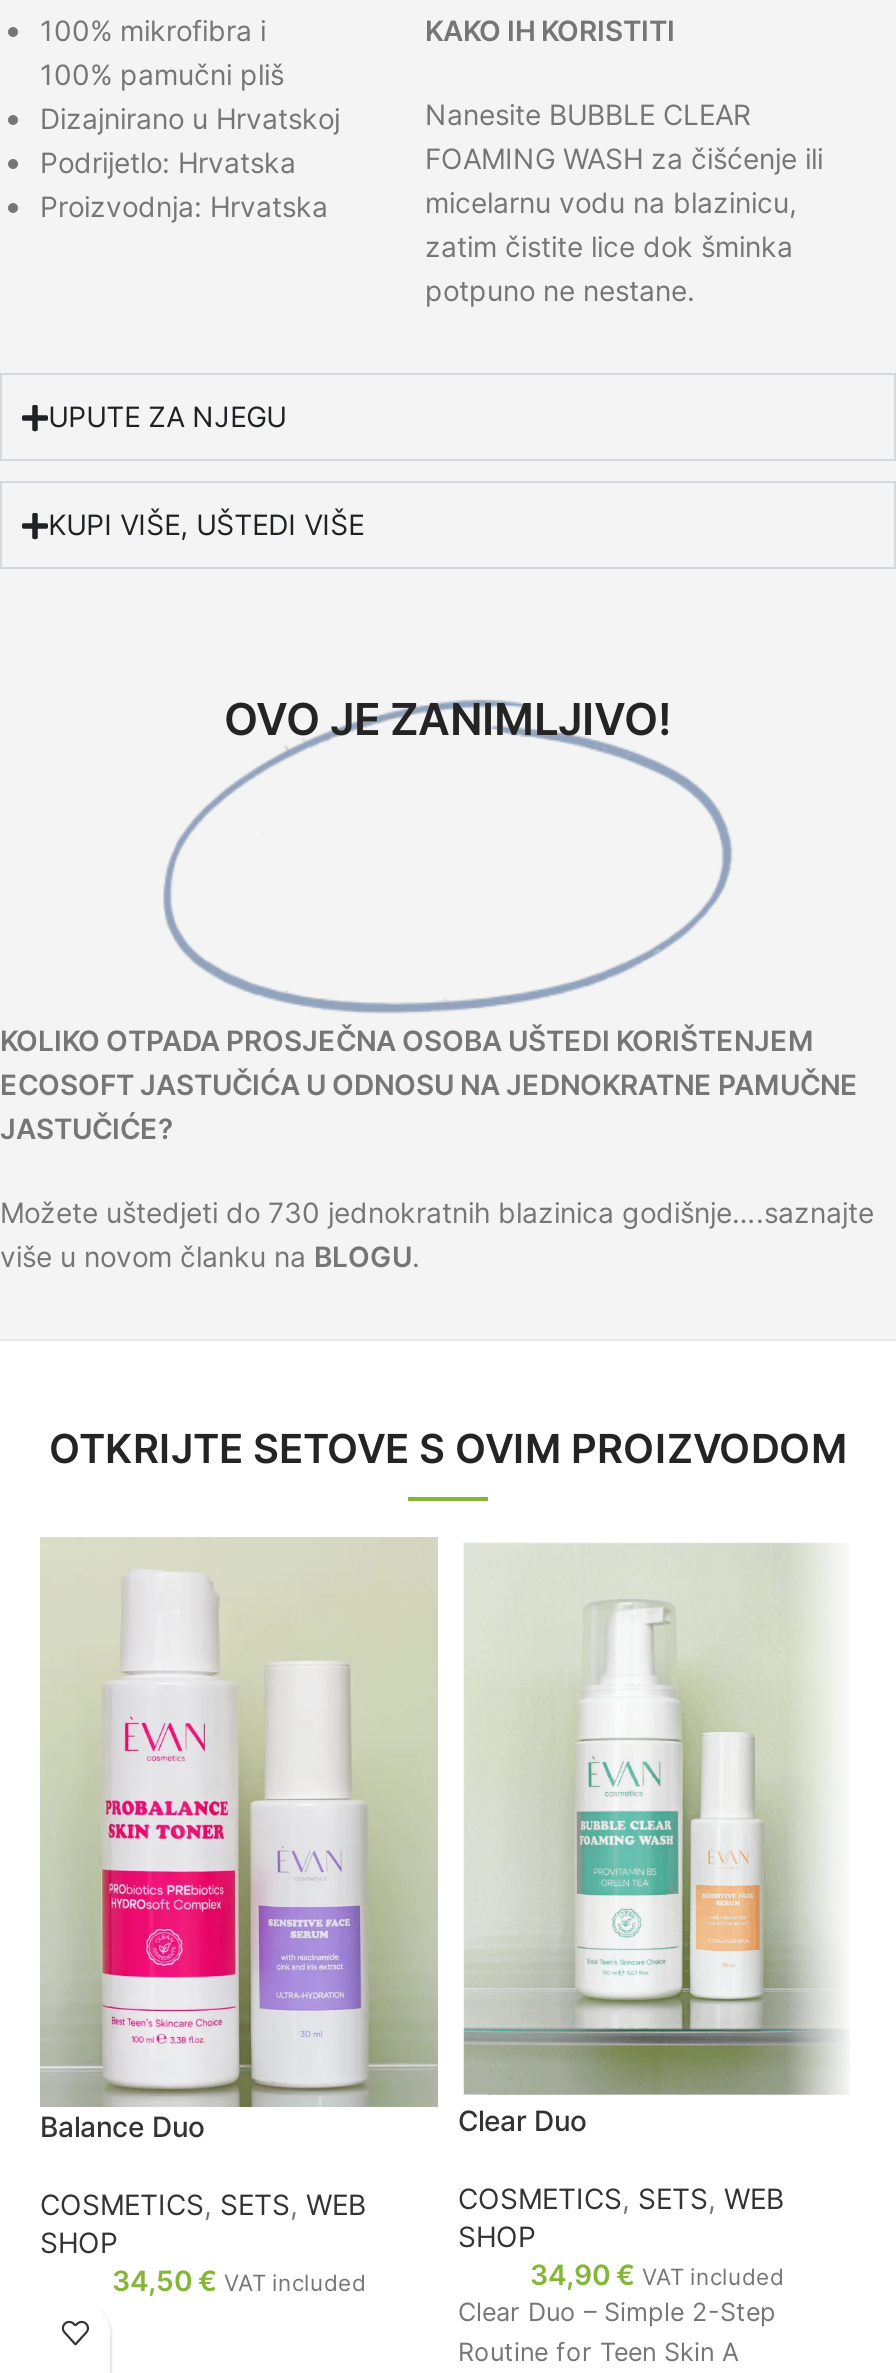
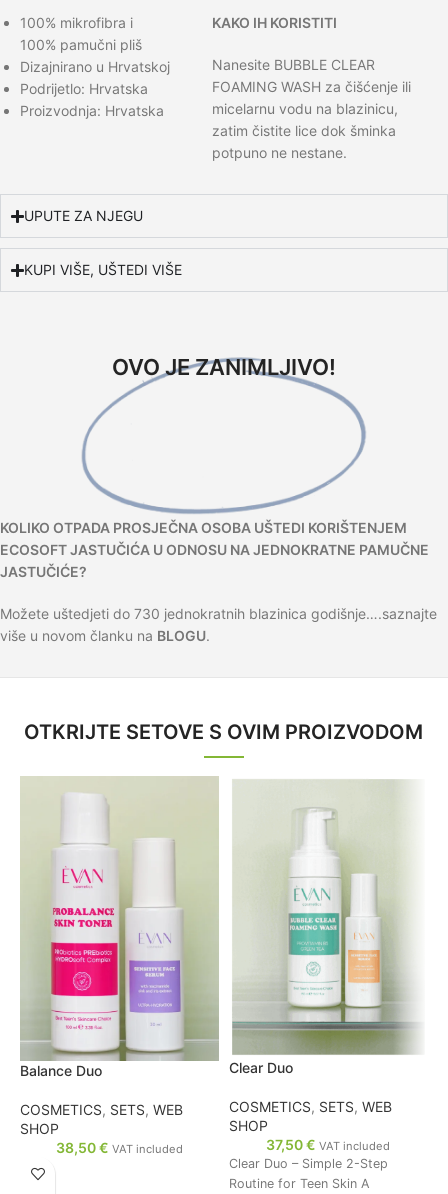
- 34,50 € VAT included
+ 38,50 € VAT included

- 34,90 € VAT included
+ 37,50 € VAT included
